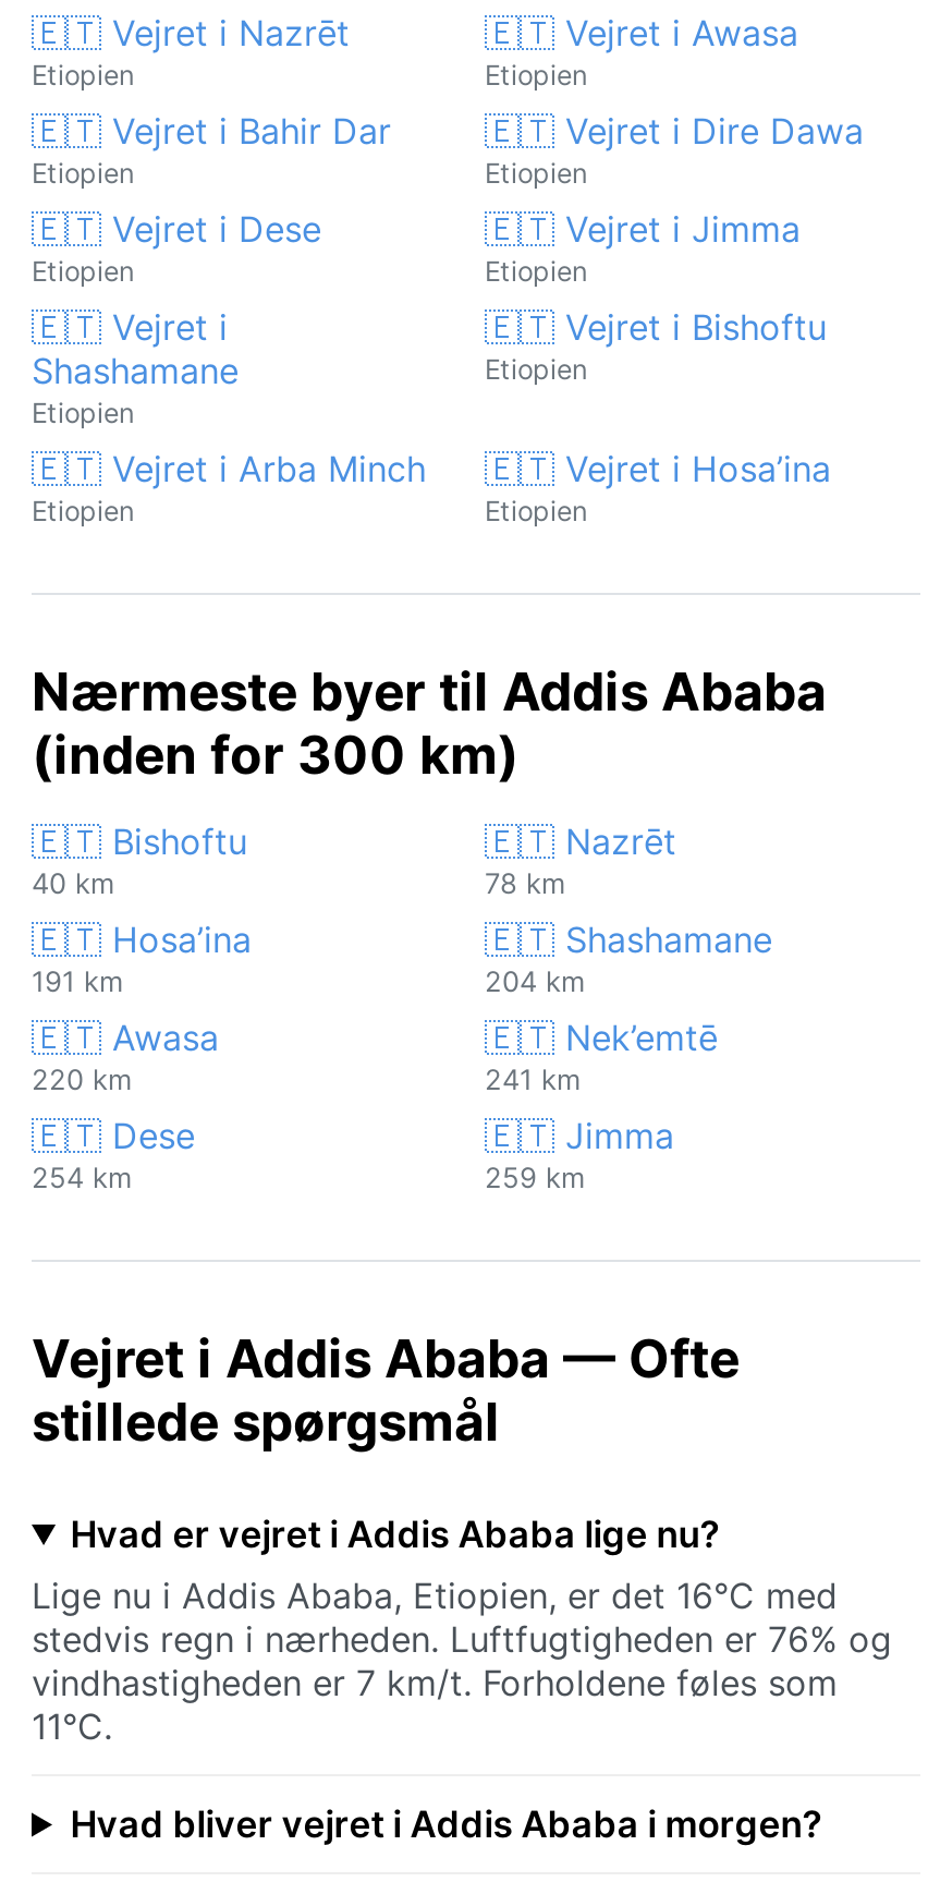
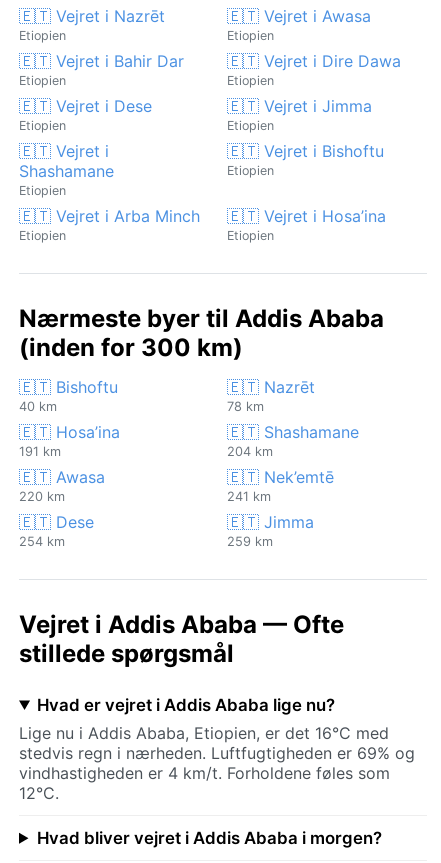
- stedvis regn i nærheden. Luftfugtigheden er 76% og
- vindhastigheden er 7 km/t. Forholdene føles som
- 11°C.
+ stedvis regn i nærheden. Luftfugtigheden er 69% og
+ vindhastigheden er 4 km/t. Forholdene føles som
+ 12°C.
